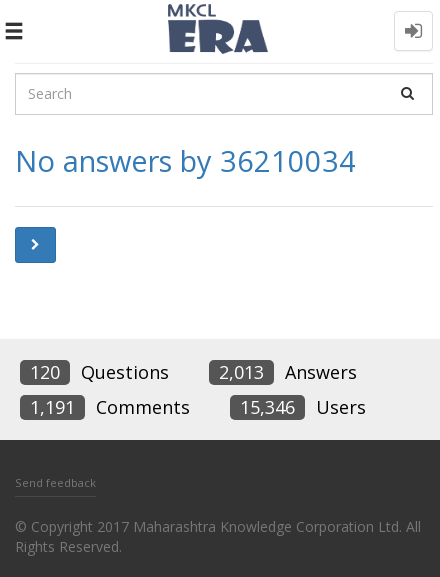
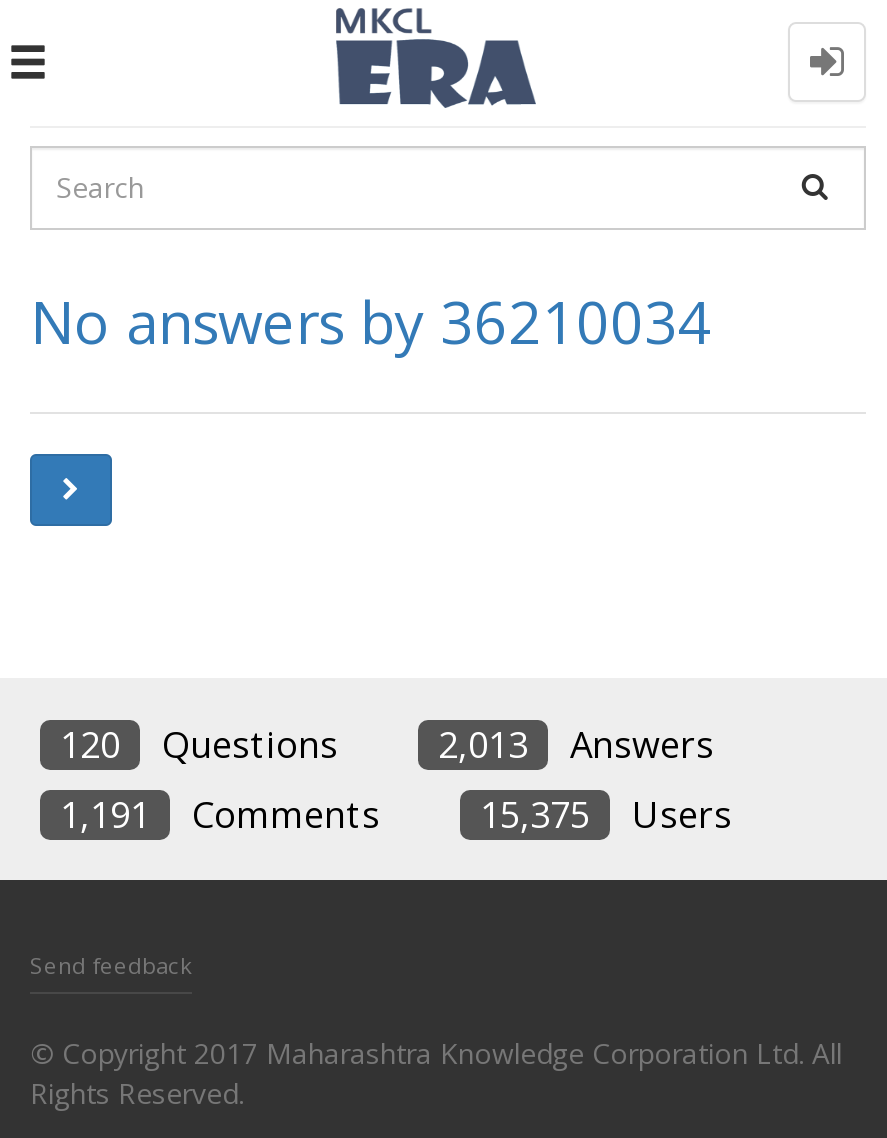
- 15,346 Users
+ 15,375 Users
